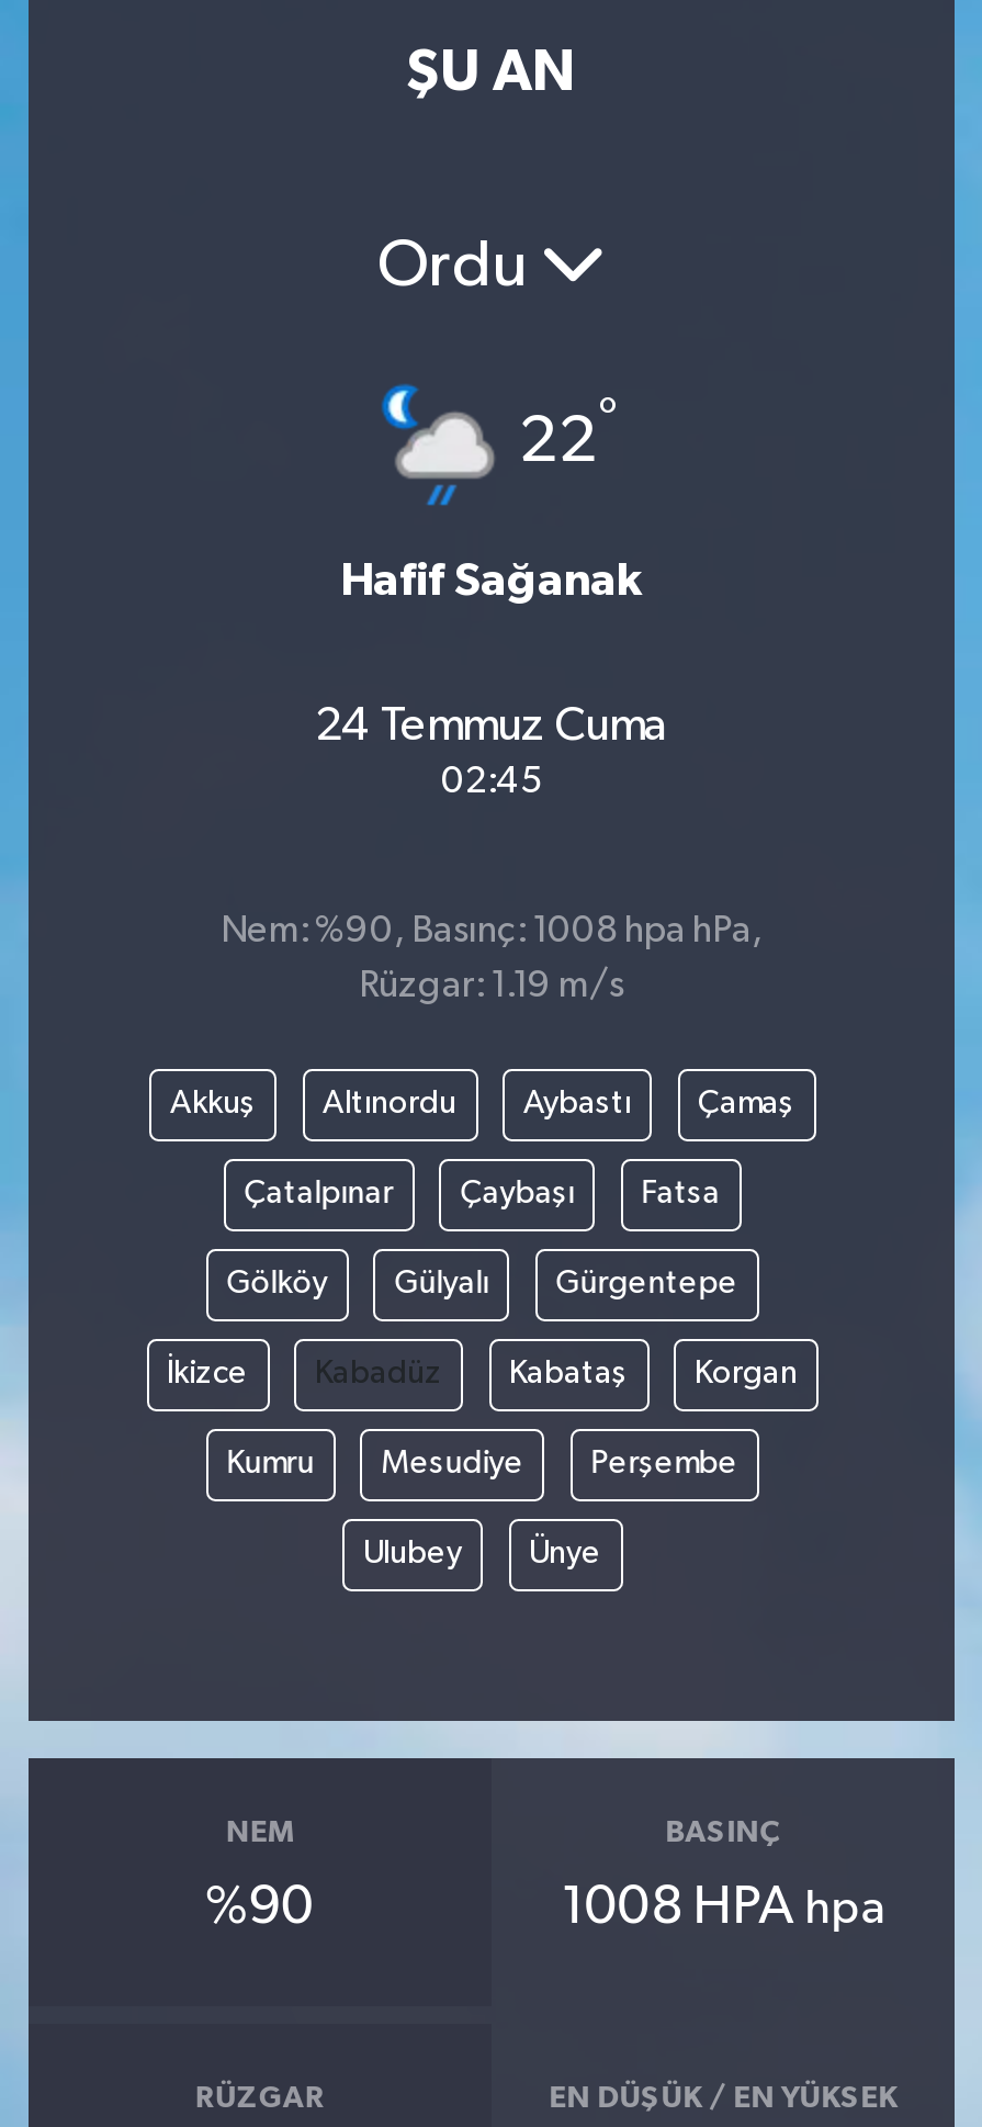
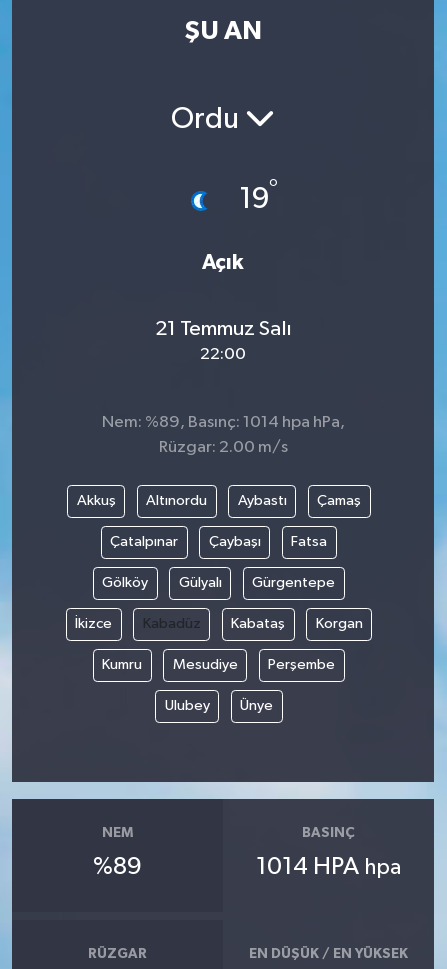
- [image]
- 22°
+ [image]
+ 19°

- Hafif Sağanak
+ Açık

- 24 Temmuz Cuma
- 02:45
+ 21 Temmuz Salı
+ 22:00

- Nem: %90, Basınç: 1008 hpa hPa,
+ Nem: %89, Basınç: 1014 hpa hPa,

- Rüzgar: 1.19 m/s
+ Rüzgar: 2.00 m/s

- %90
+ %89

- 1008 HPA hpa
+ 1014 HPA hpa
